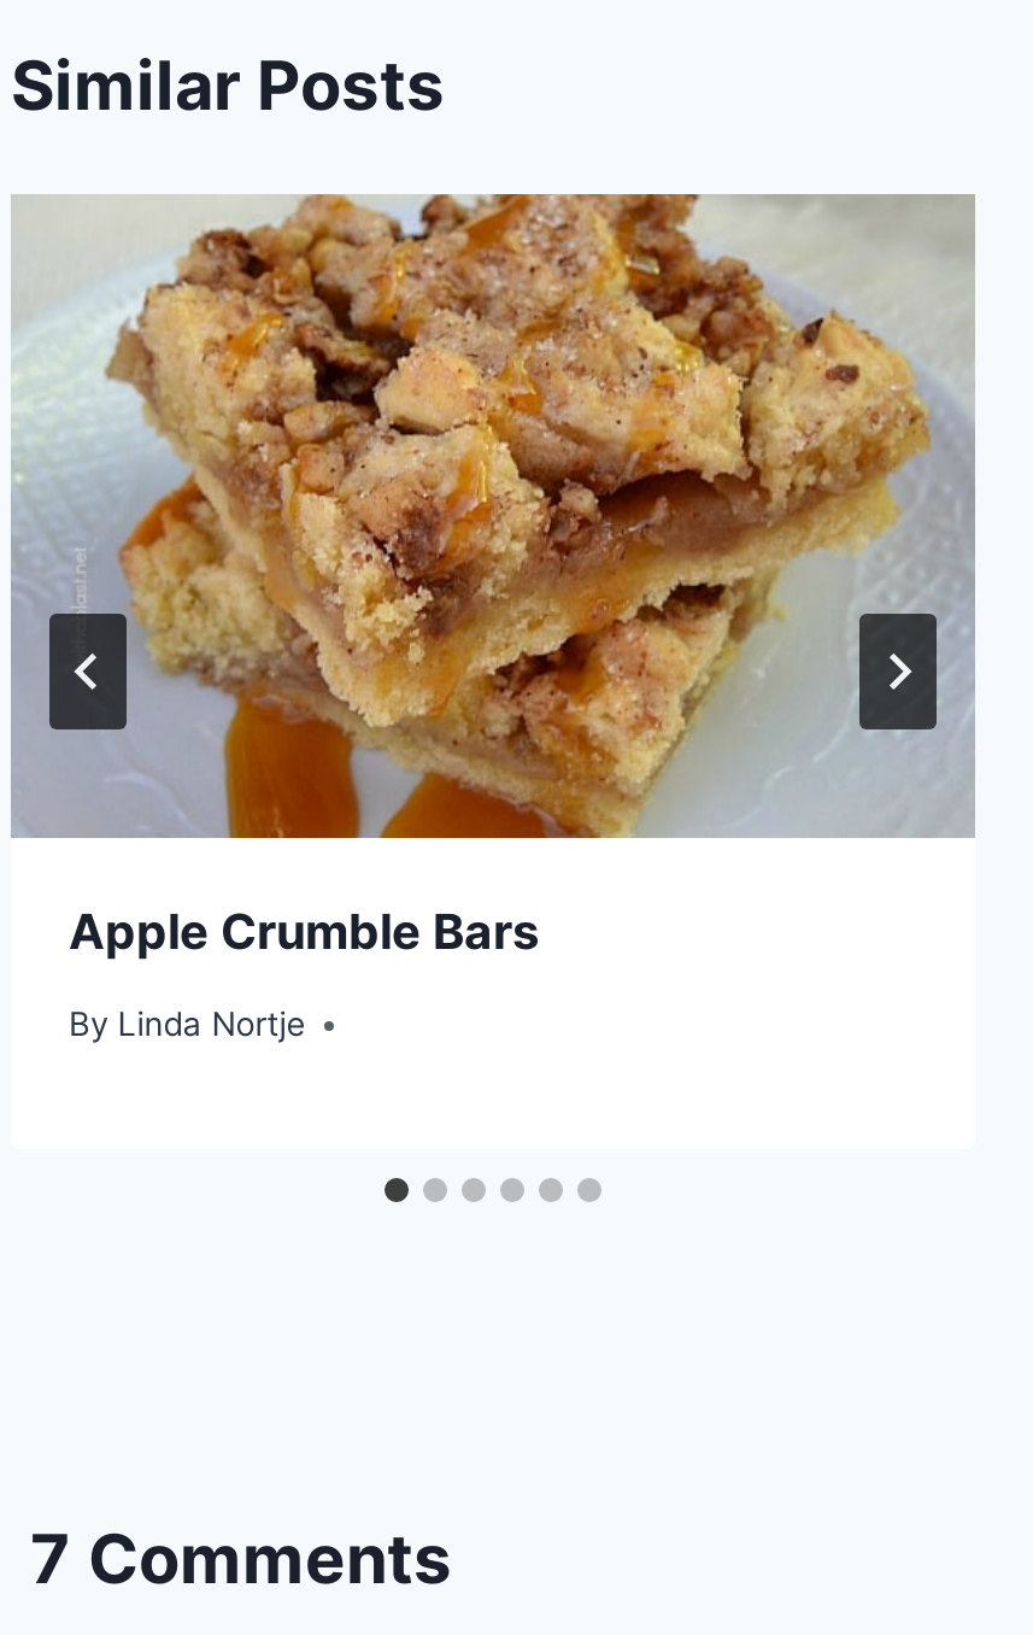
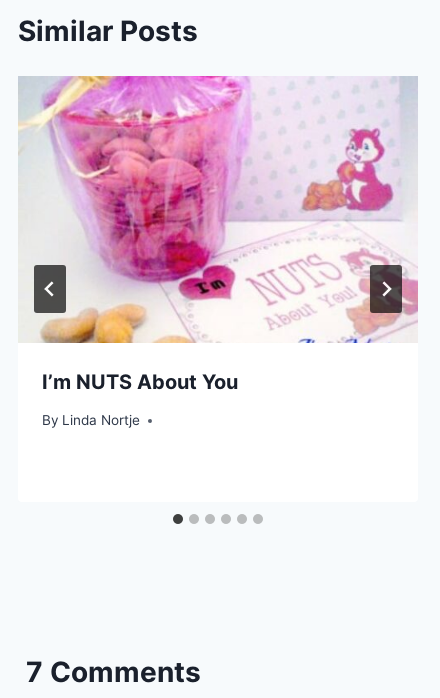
- [image]
- Apple Crumble Bars
+ [image]
+ I’m NUTS About You
